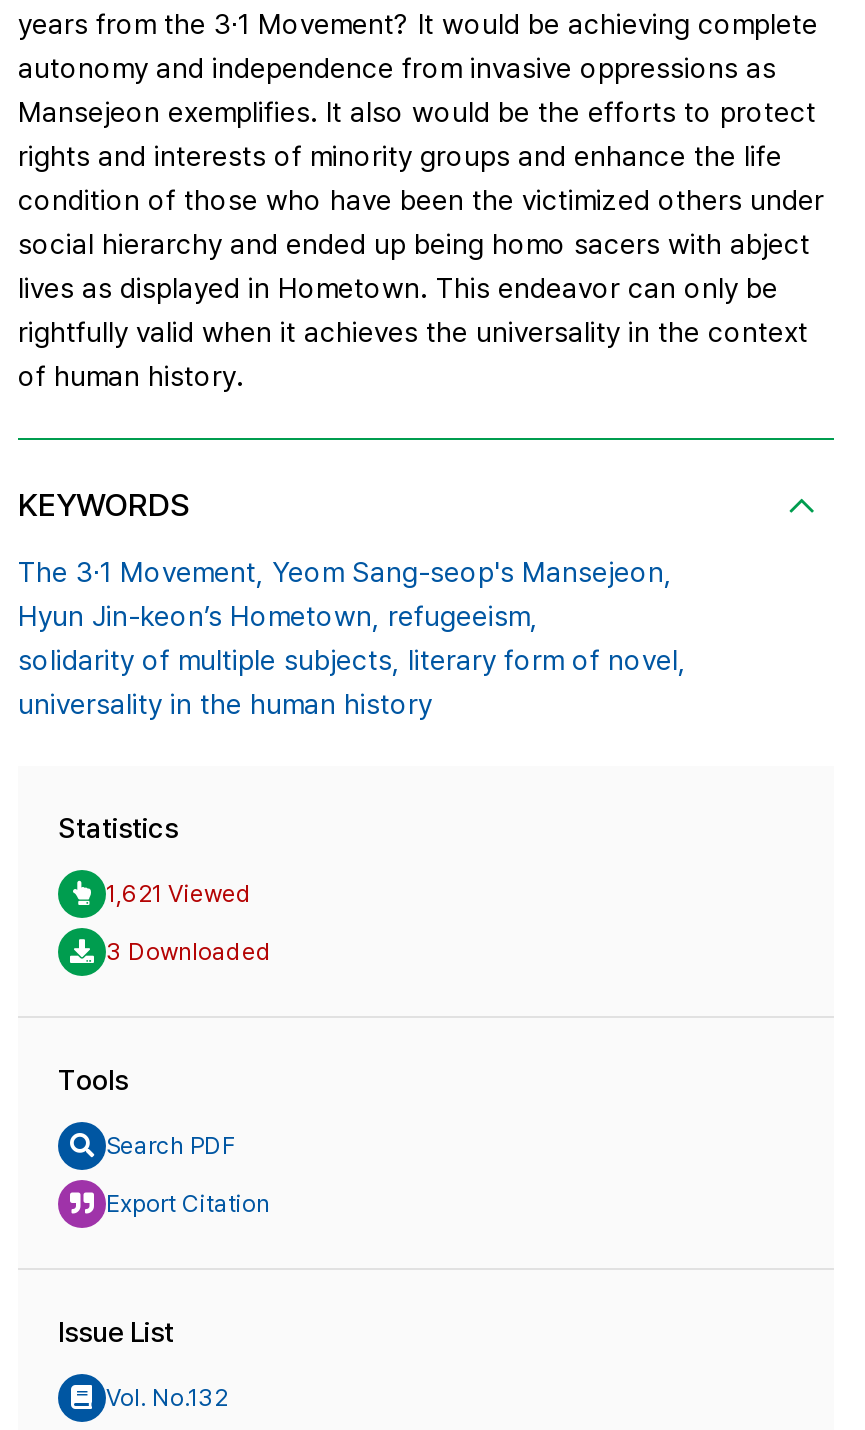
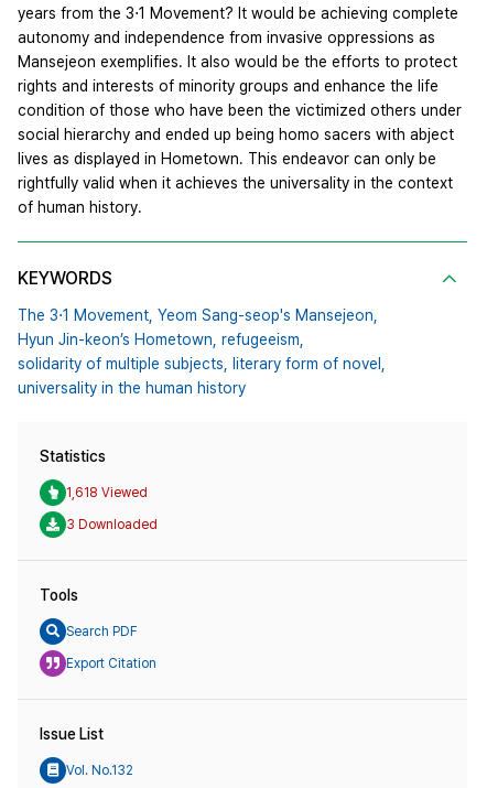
- 1,621 Viewed
+ 1,618 Viewed
